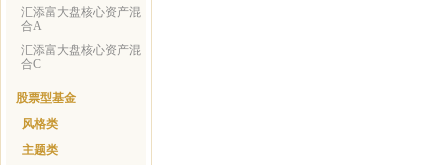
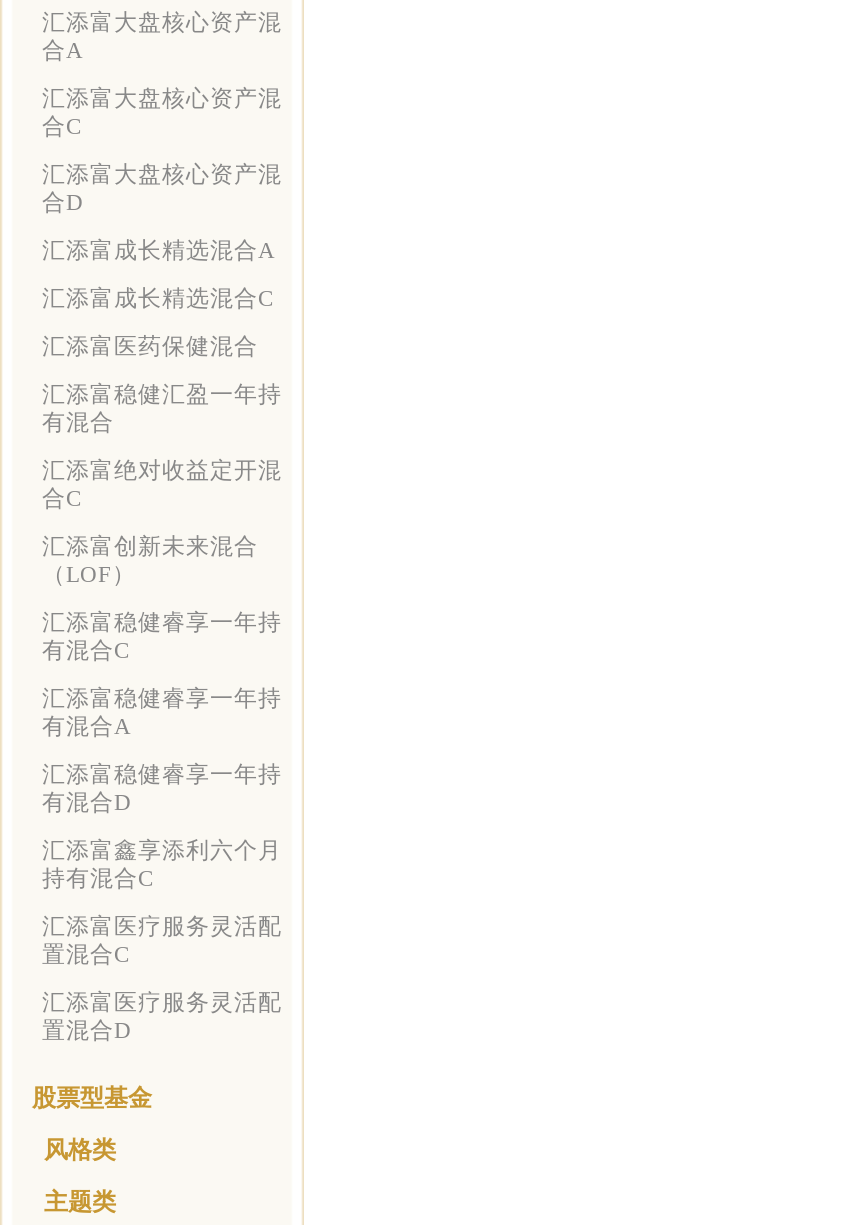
+ 汇添富大盘核心资产混
+ 合D
+ 汇添富成长精选混合A
+ 汇添富成长精选混合C
+ 汇添富医药保健混合
+ 汇添富稳健汇盈一年持
+ 有混合
+ 汇添富绝对收益定开混
+ 合C
+ 汇添富创新未来混合
+ （LOF）
+ 汇添富稳健睿享一年持
+ 有混合C
+ 汇添富稳健睿享一年持
+ 有混合A
+ 汇添富稳健睿享一年持
+ 有混合D
+ 汇添富鑫享添利六个月
+ 持有混合C
+ 汇添富医疗服务灵活配
+ 置混合C
+ 汇添富医疗服务灵活配
+ 置混合D
